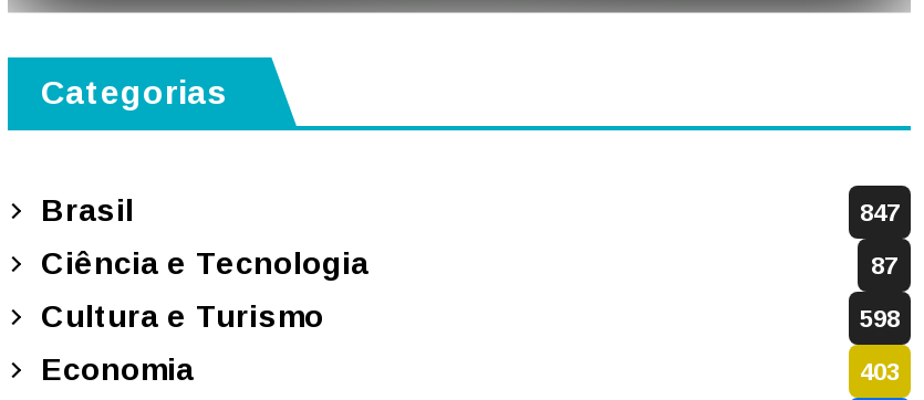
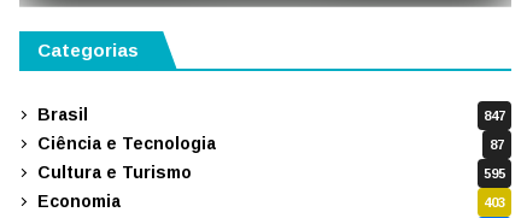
- 598
+ 595
